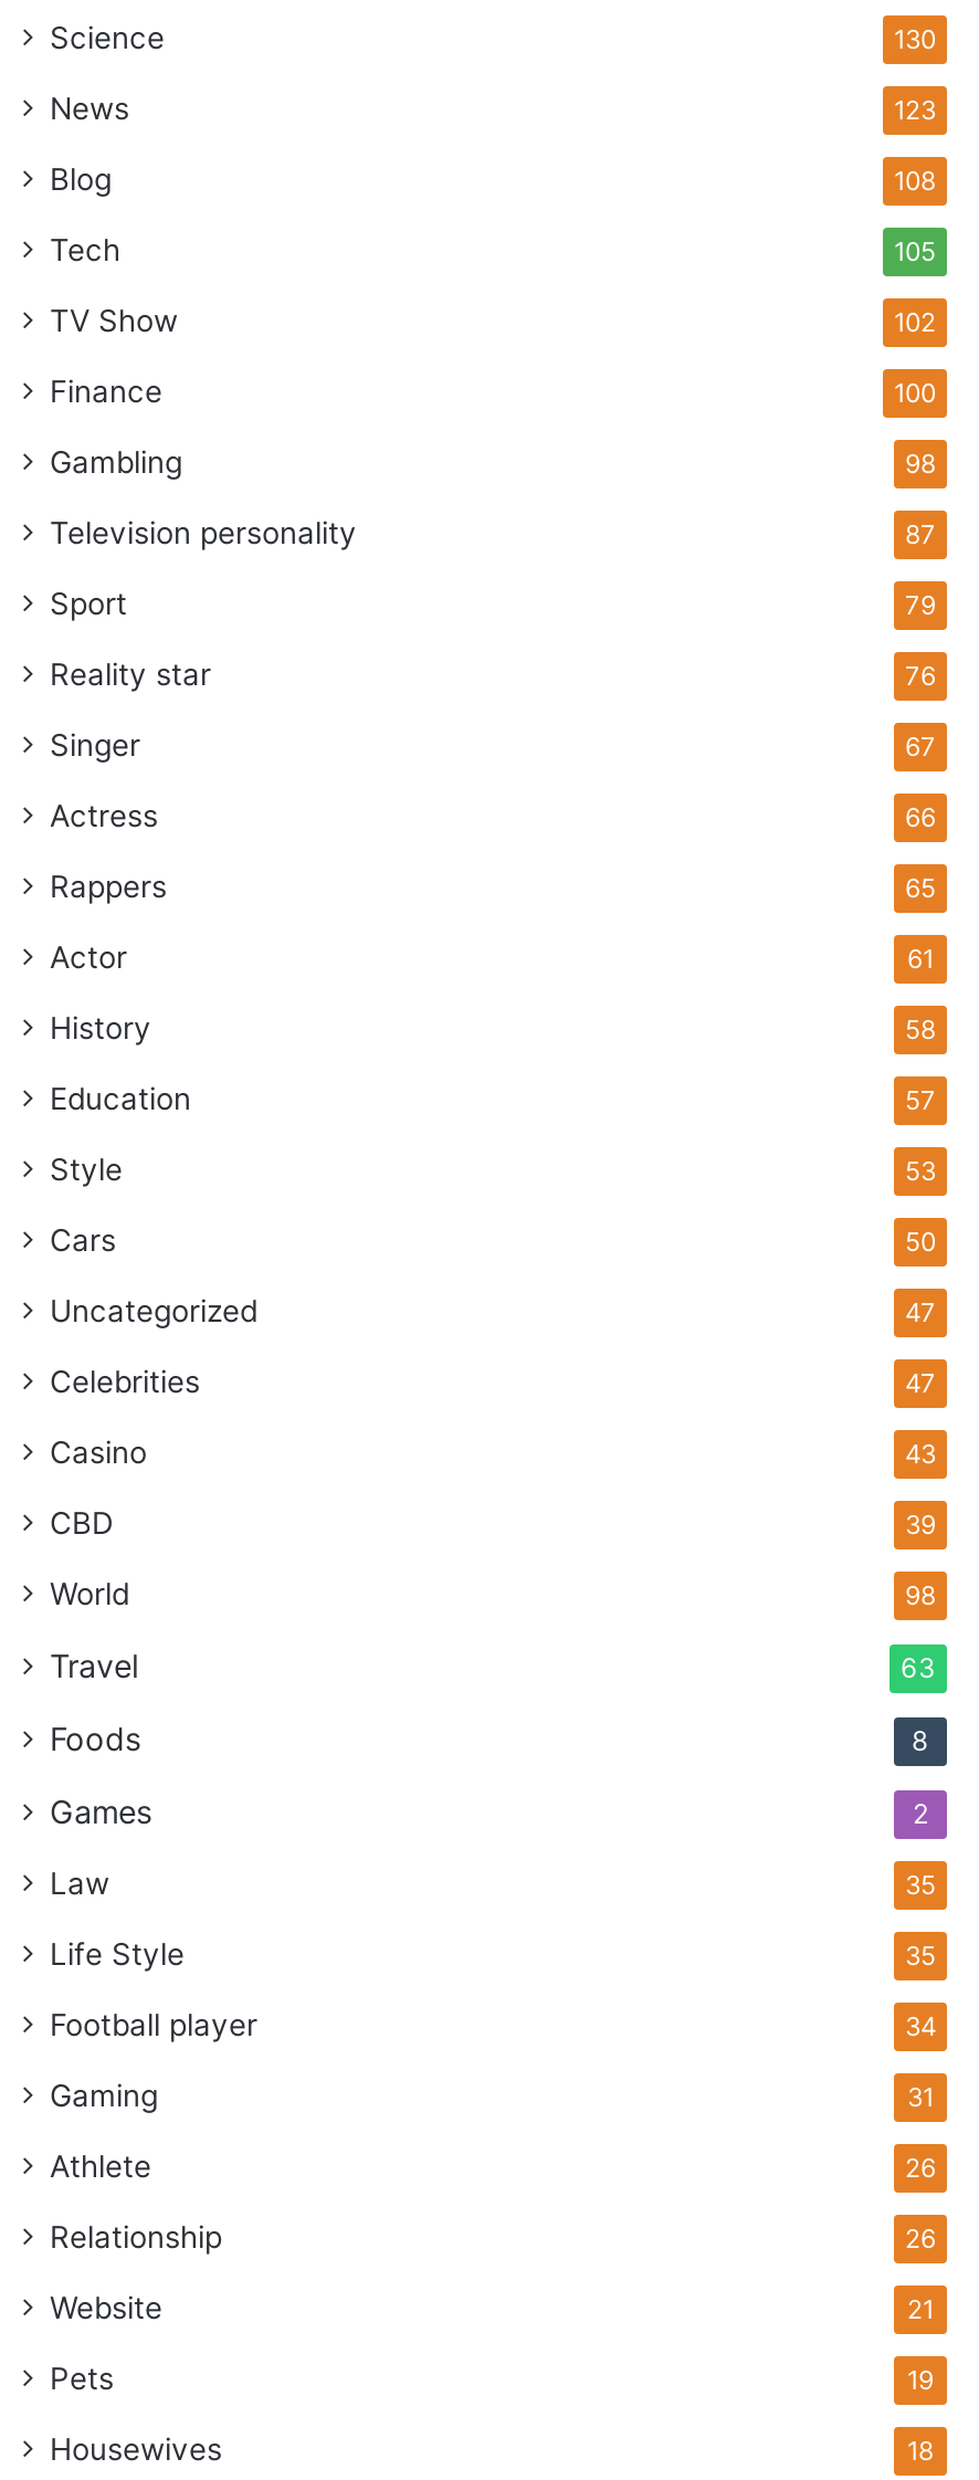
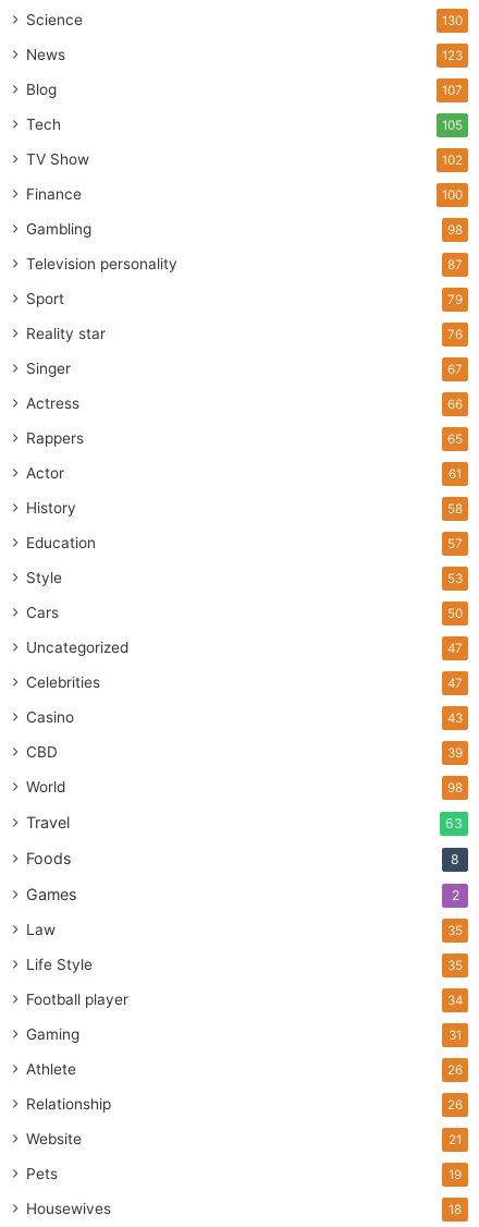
- 108
+ 107
